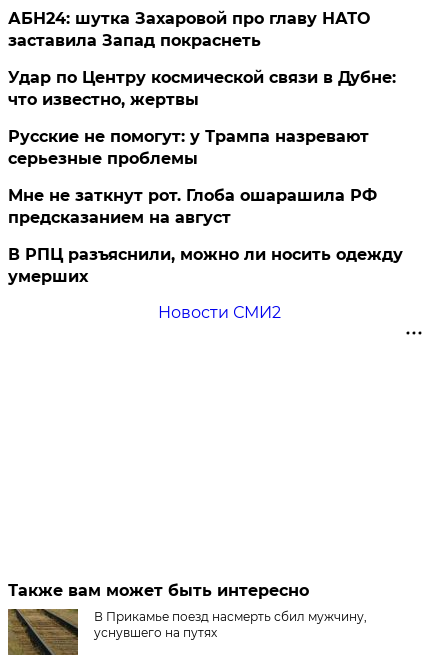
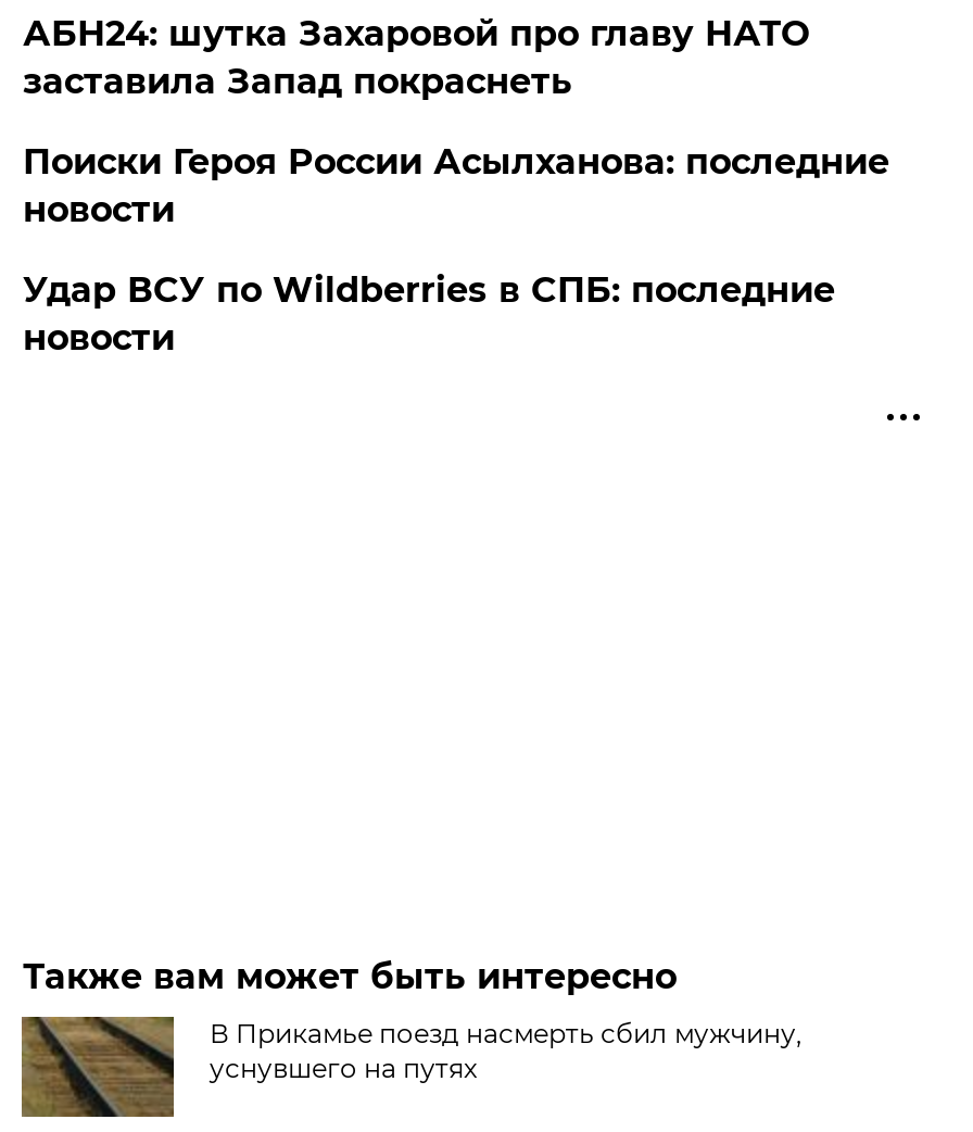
- Удар по Центру космической связи в Дубне:
- что известно, жертвы
- Русские не помогут: у Трампа назревают
- серьезные проблемы
- Мне не заткнут рот. Глоба ошарашила РФ
- предсказанием на август
- В РПЦ разъяснили, можно ли носить одежду
- умерших
- Новости СМИ2
+ Поиски Героя России Асылханова: последние
+ новости
+ Удар ВСУ по Wildberries в СПБ: последние
+ новости
